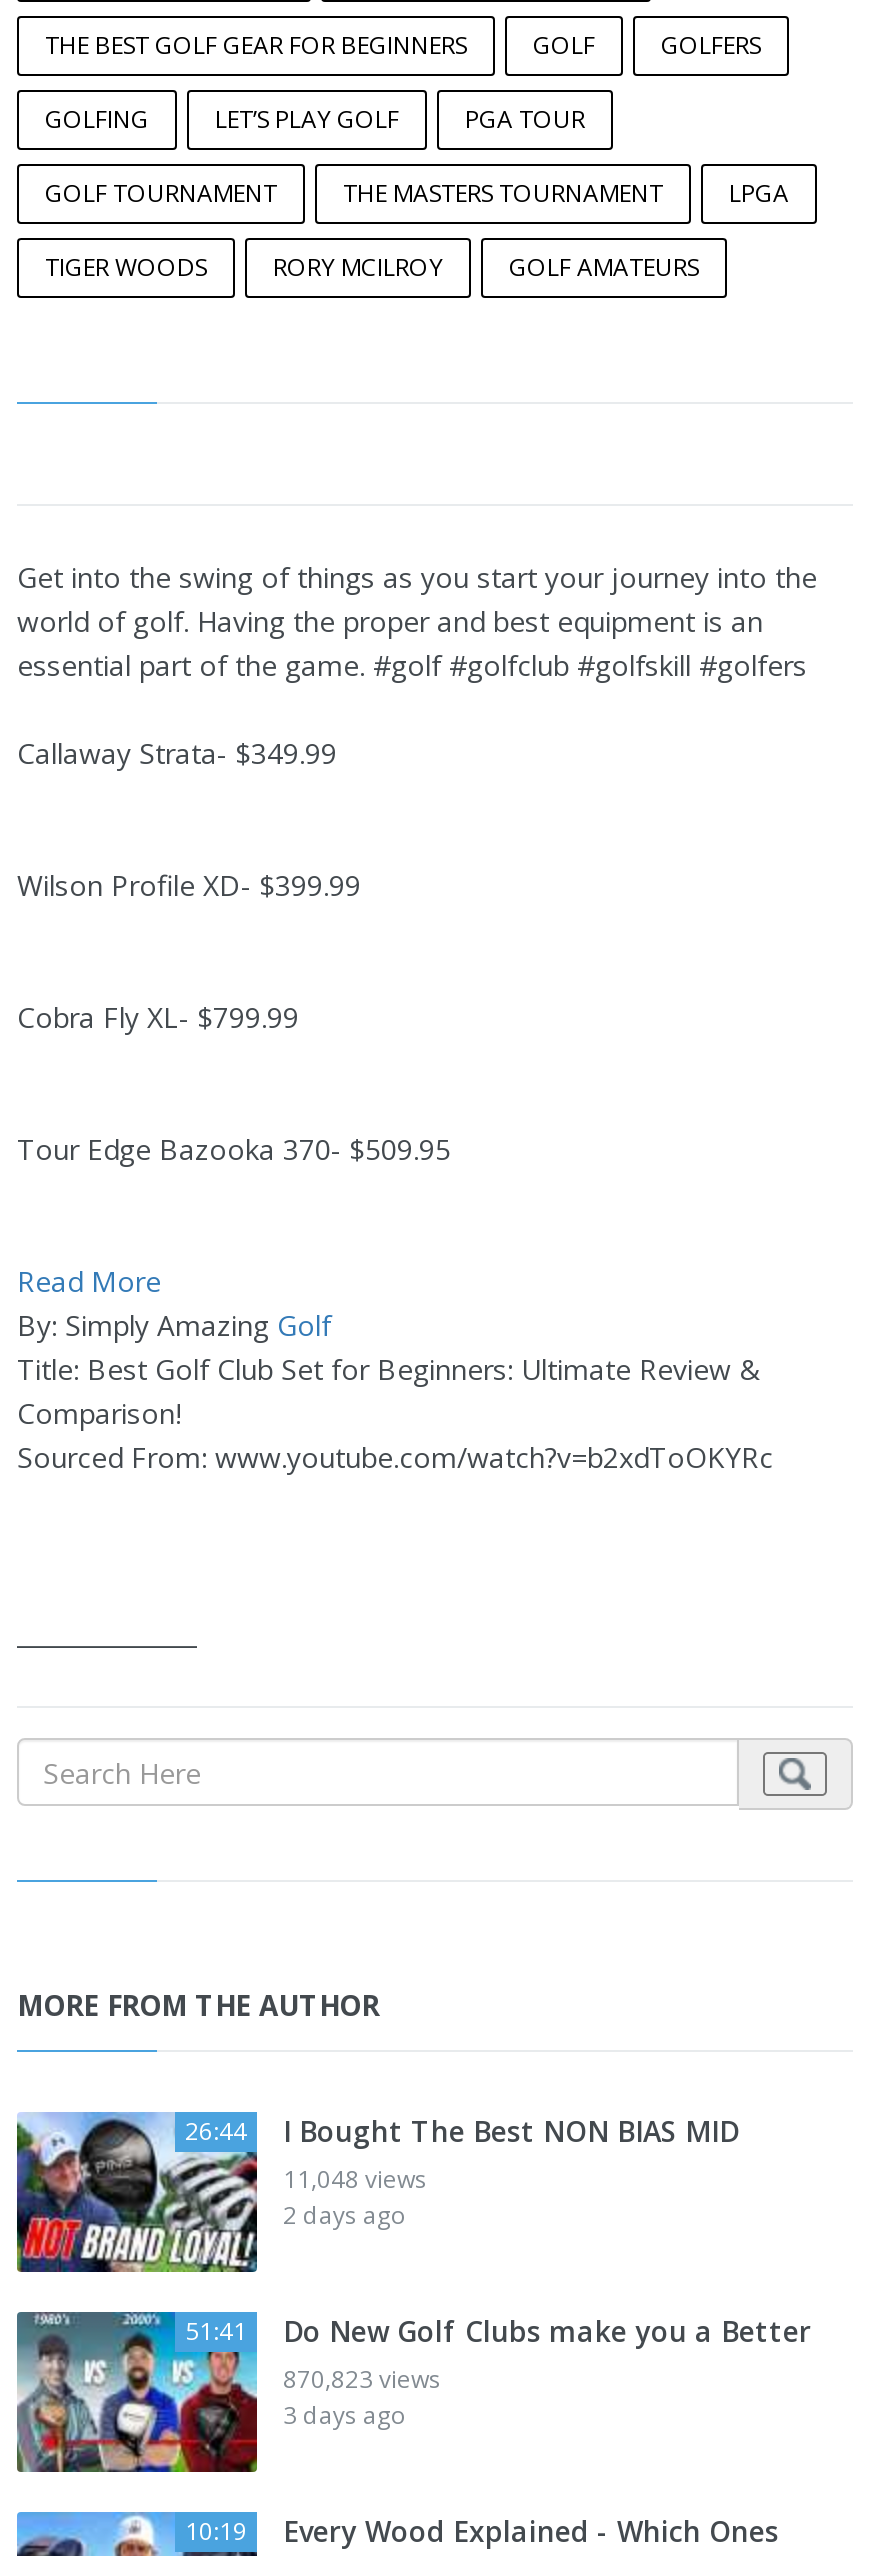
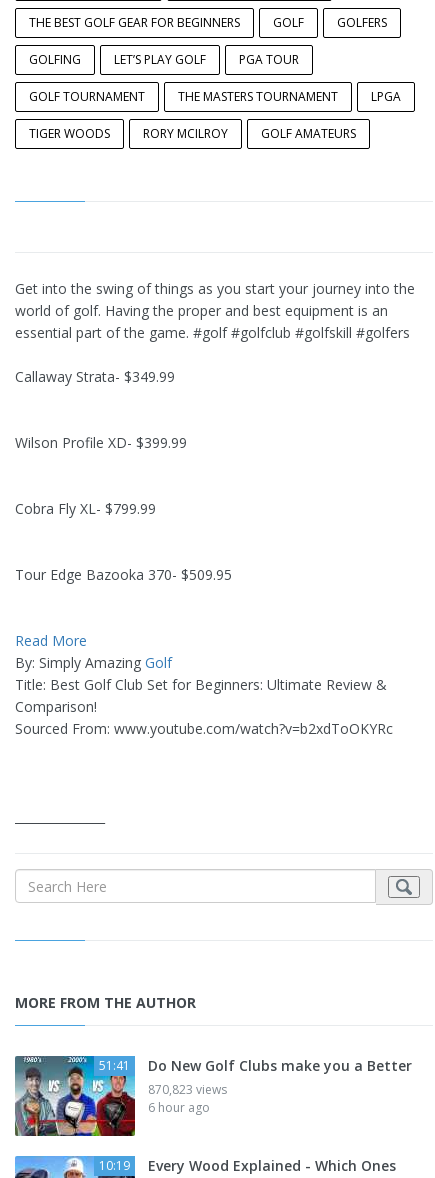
- [image]
- 26:44
- I Bought The Best NON BIAS MID
- 11,048 views
- 2 days ago

- 3 days ago
+ 6 hour ago
